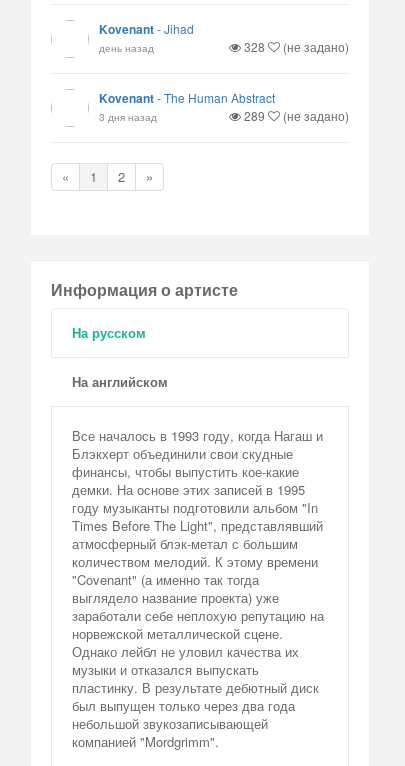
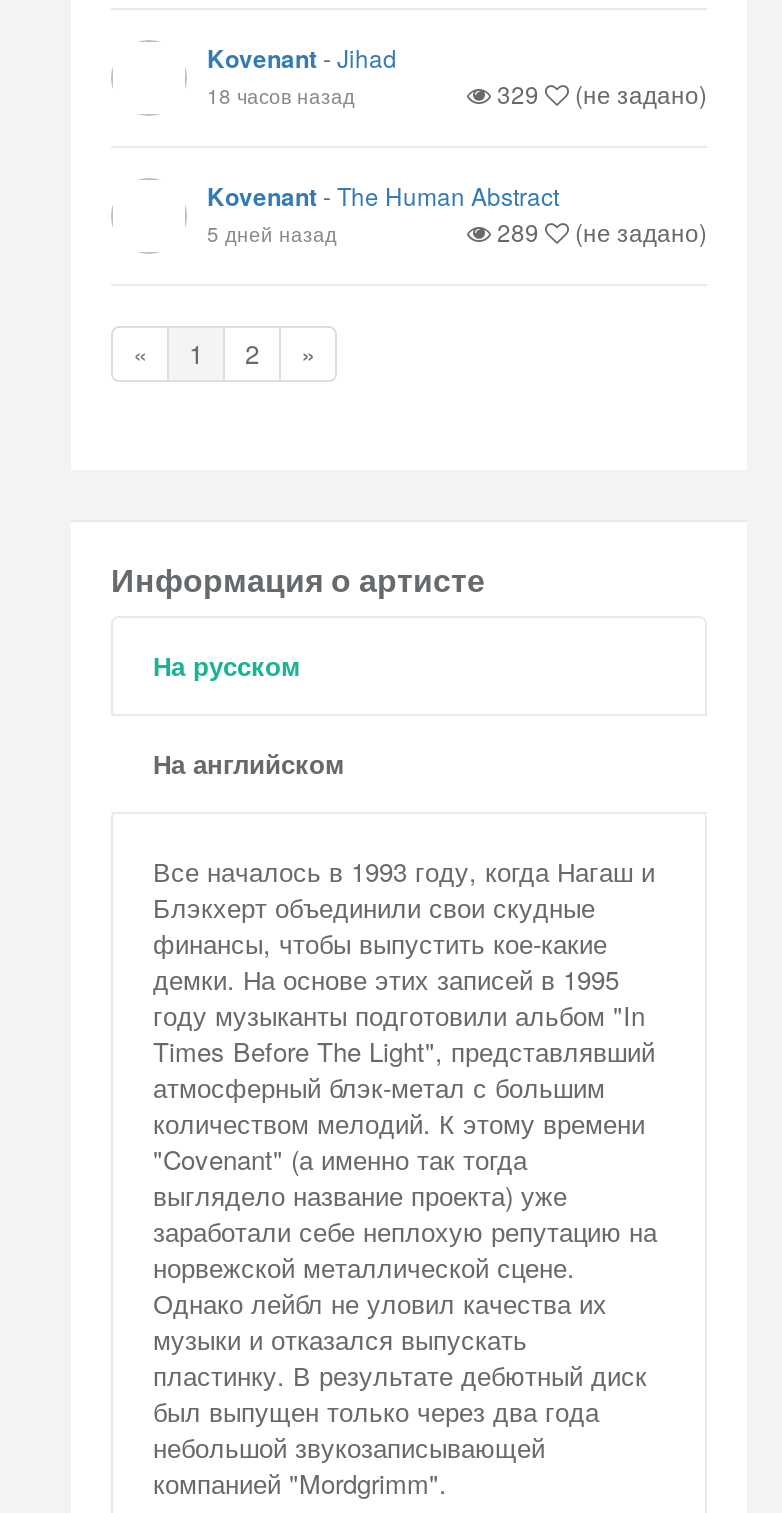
- день назад
- 328
+ 18 часов назад
+ 329

- 3 дня назад
+ 5 дней назад
